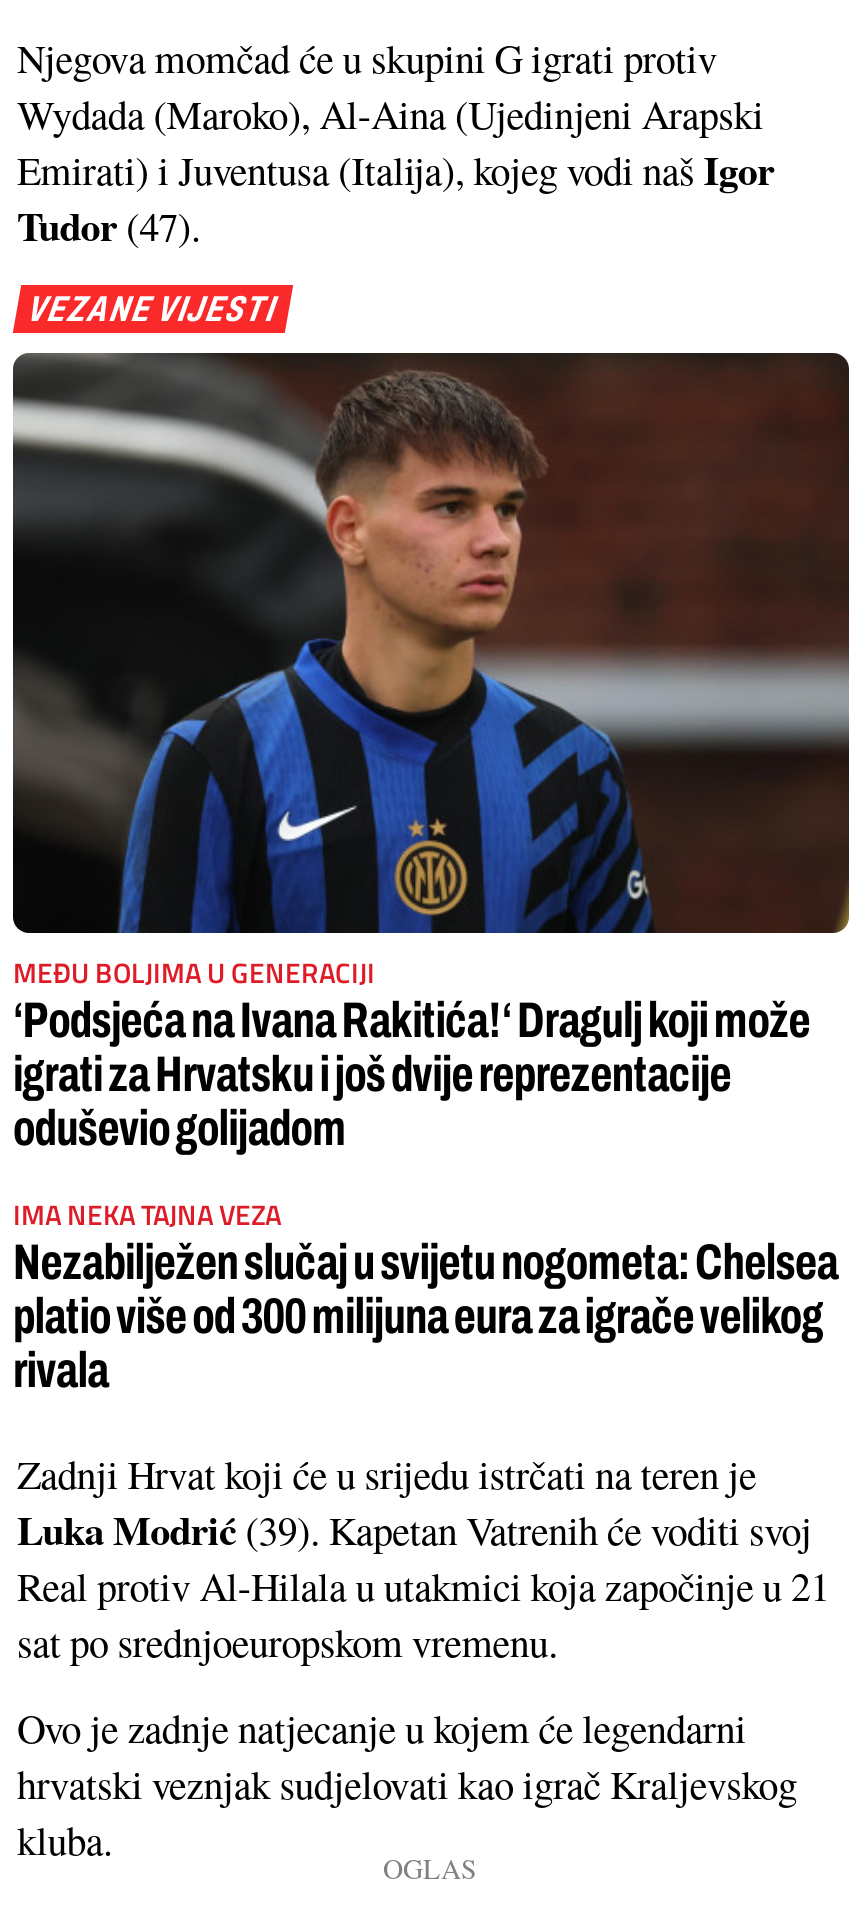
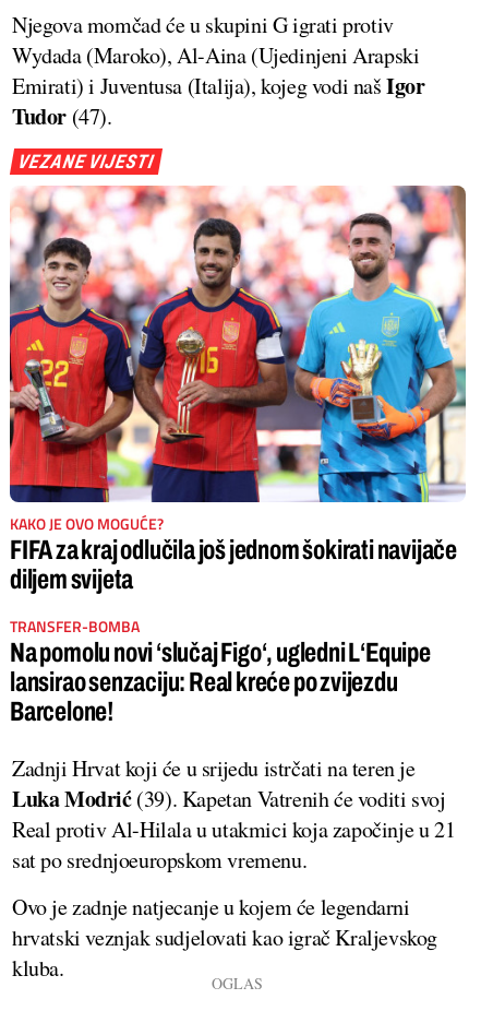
- [image]
- MEĐU BOLJIMA U GENERACIJI
- ‘Podsjeća na Ivana Rakitića!‘ Dragulj koji može
- igrati za Hrvatsku i još dvije reprezentacije
- oduševio golijadom
+ [image]
+ KAKO JE OVO MOGUĆE?
+ FIFA za kraj odlučila još jednom šokirati navijače
+ diljem svijeta

- IMA NEKA TAJNA VEZA
- Nezabilježen slučaj u svijetu nogometa: Chelsea
- platio više od 300 milijuna eura za igrače velikog
- rivala
+ TRANSFER-BOMBA
+ Na pomolu novi ‘slučaj Figo‘, ugledni L‘Equipe
+ lansirao senzaciju: Real kreće po zvijezdu
+ Barcelone!
